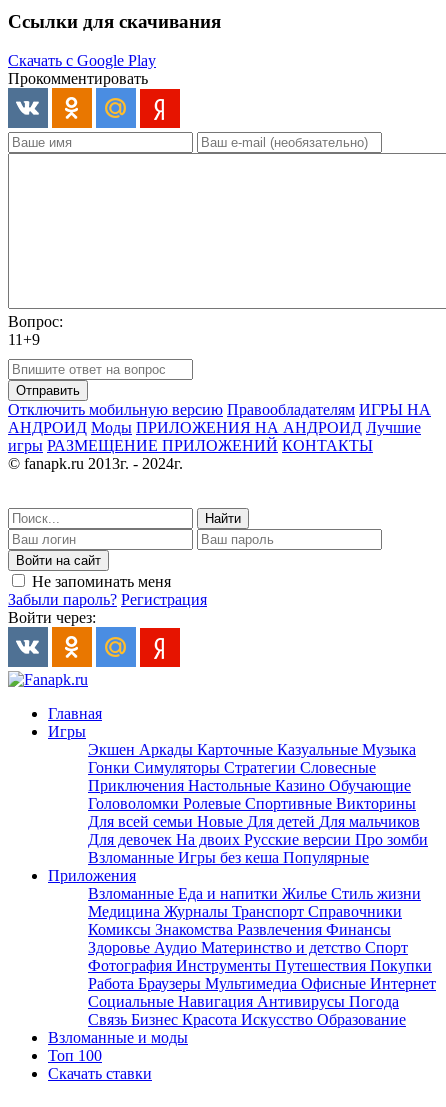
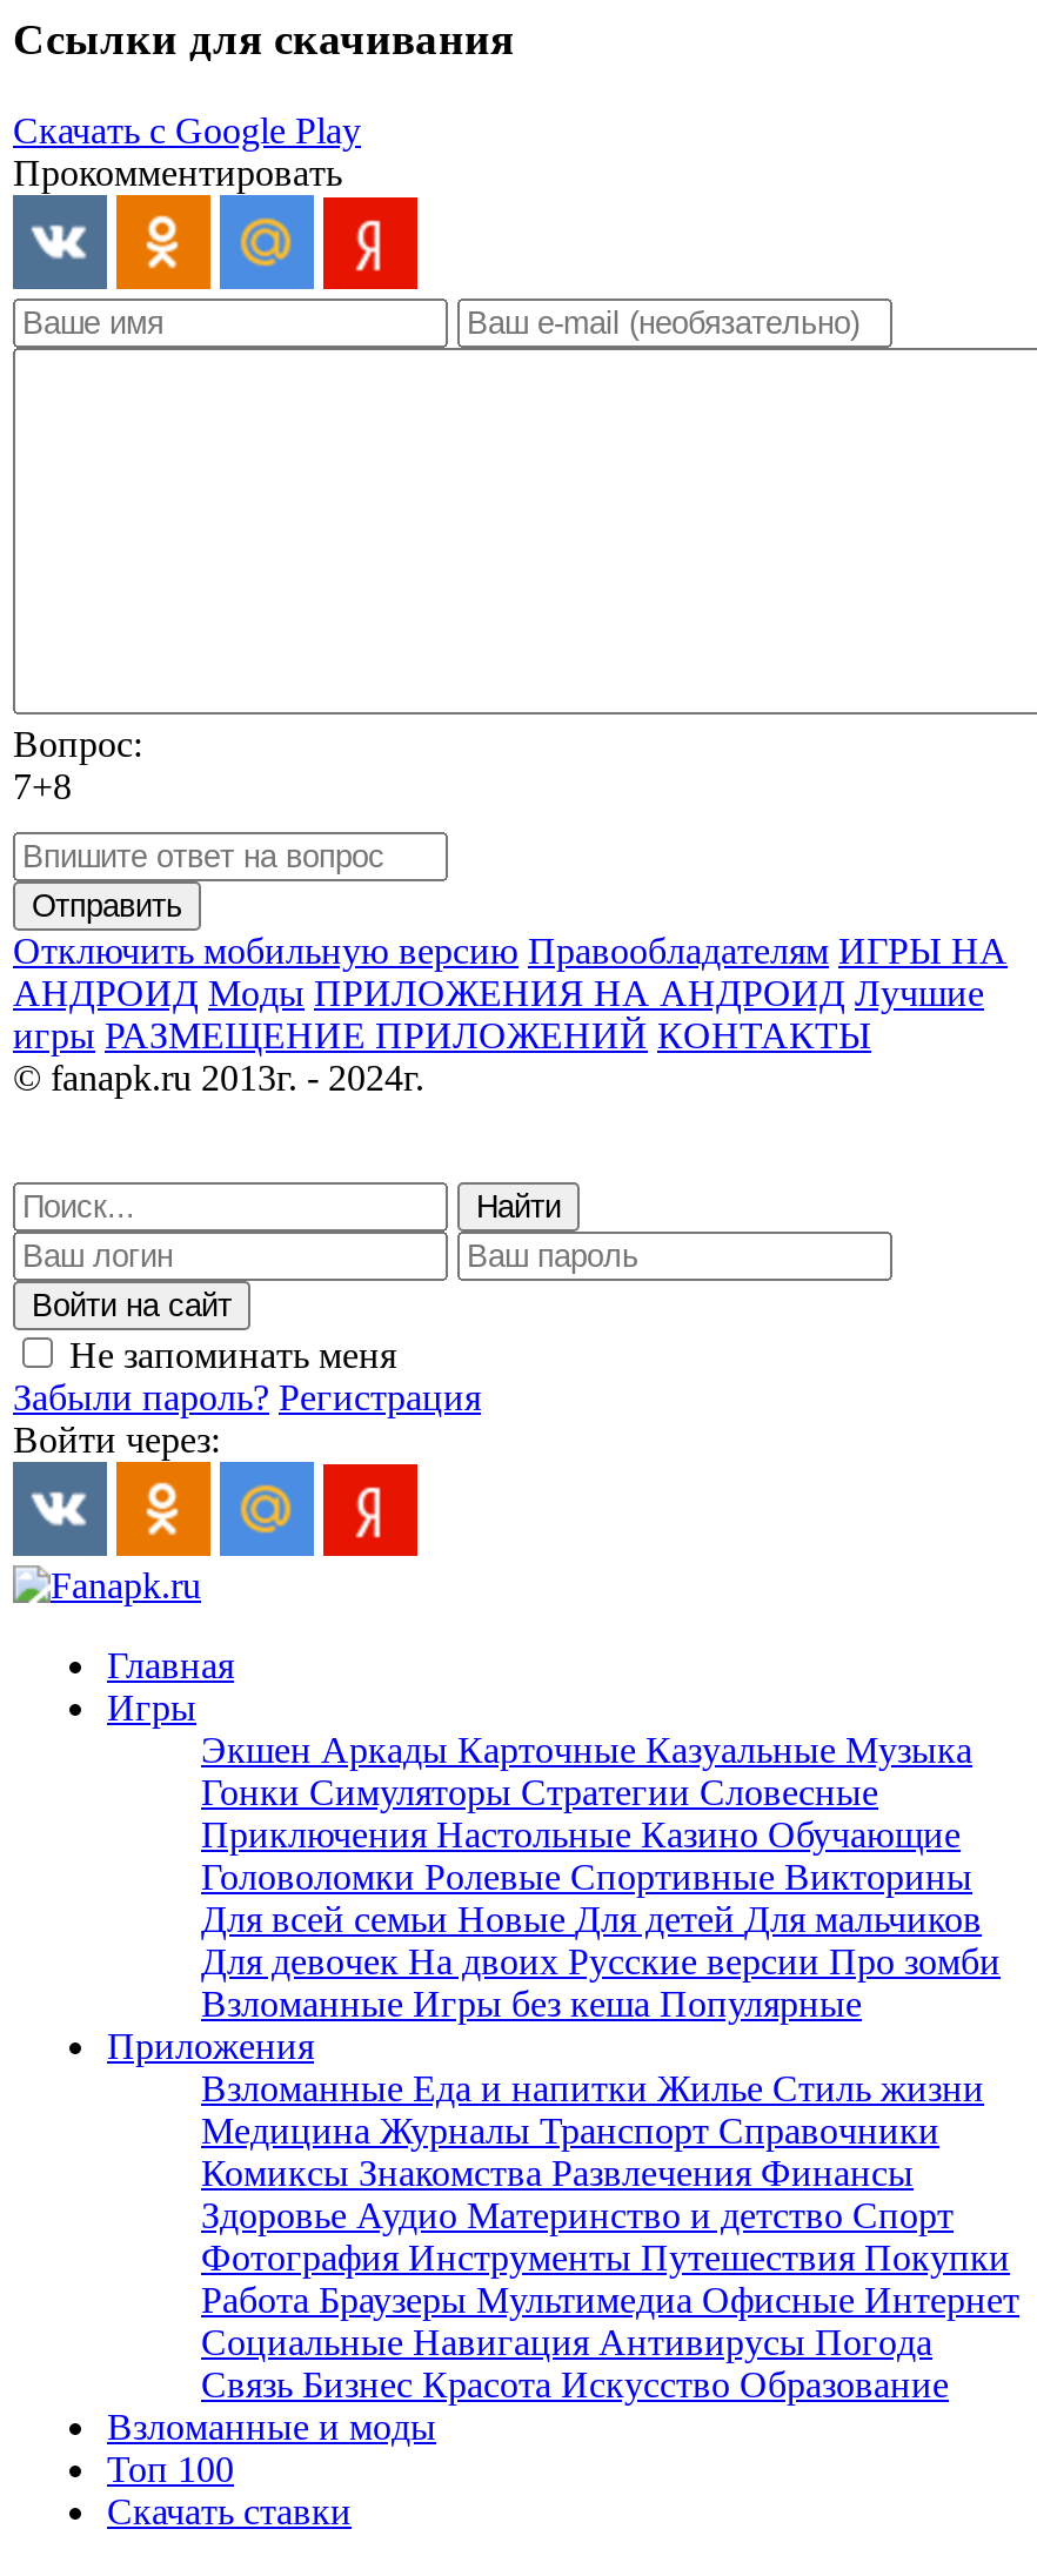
- 11+9
+ 7+8
